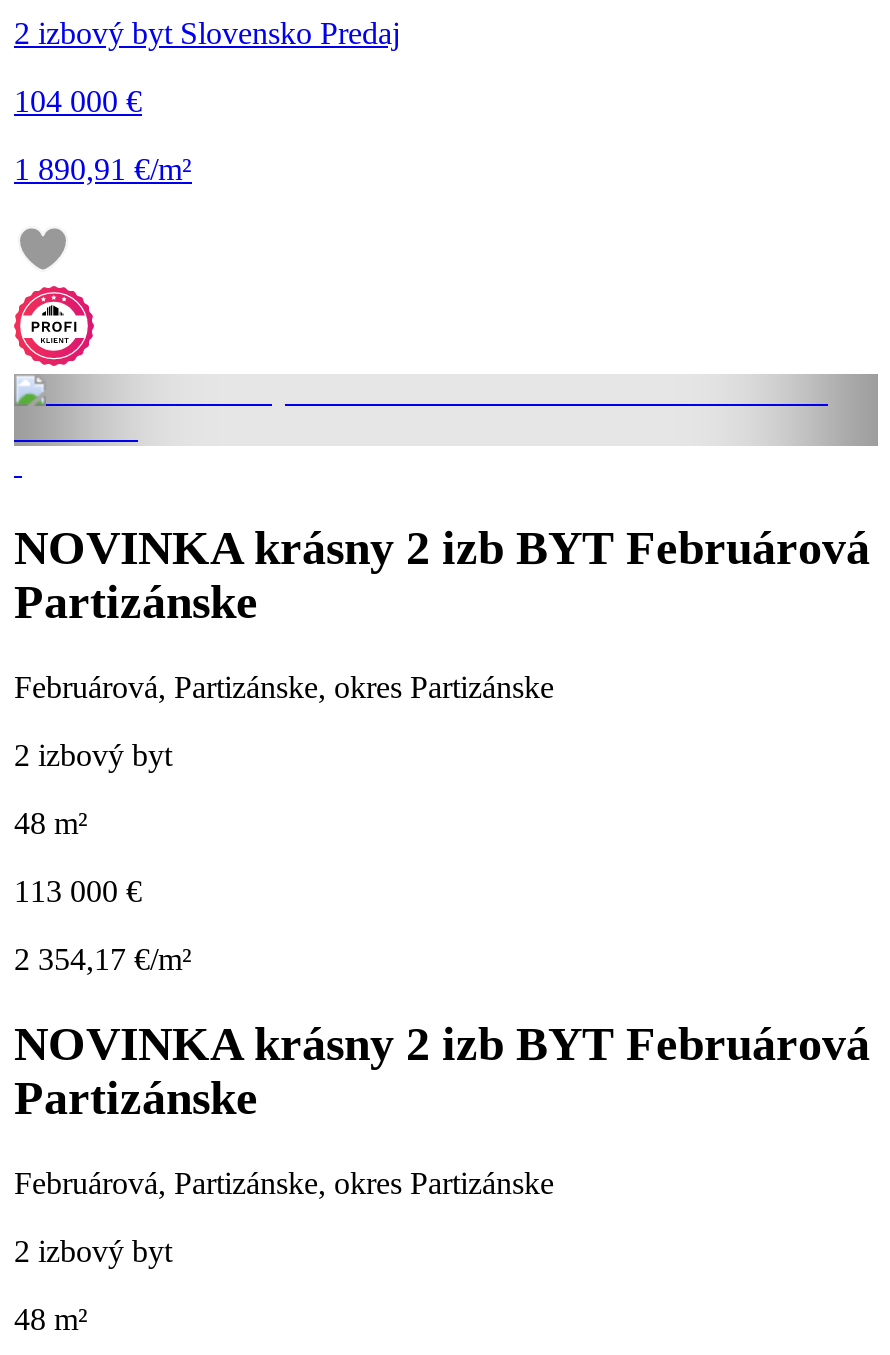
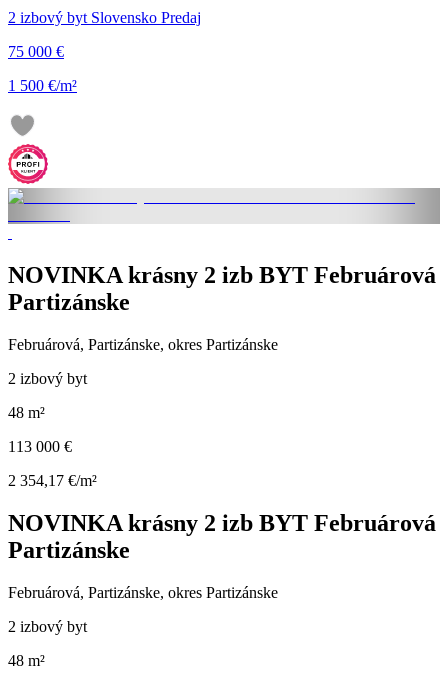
- 104 000 €
+ 75 000 €

- 1 890,91 €/m²
+ 1 500 €/m²
